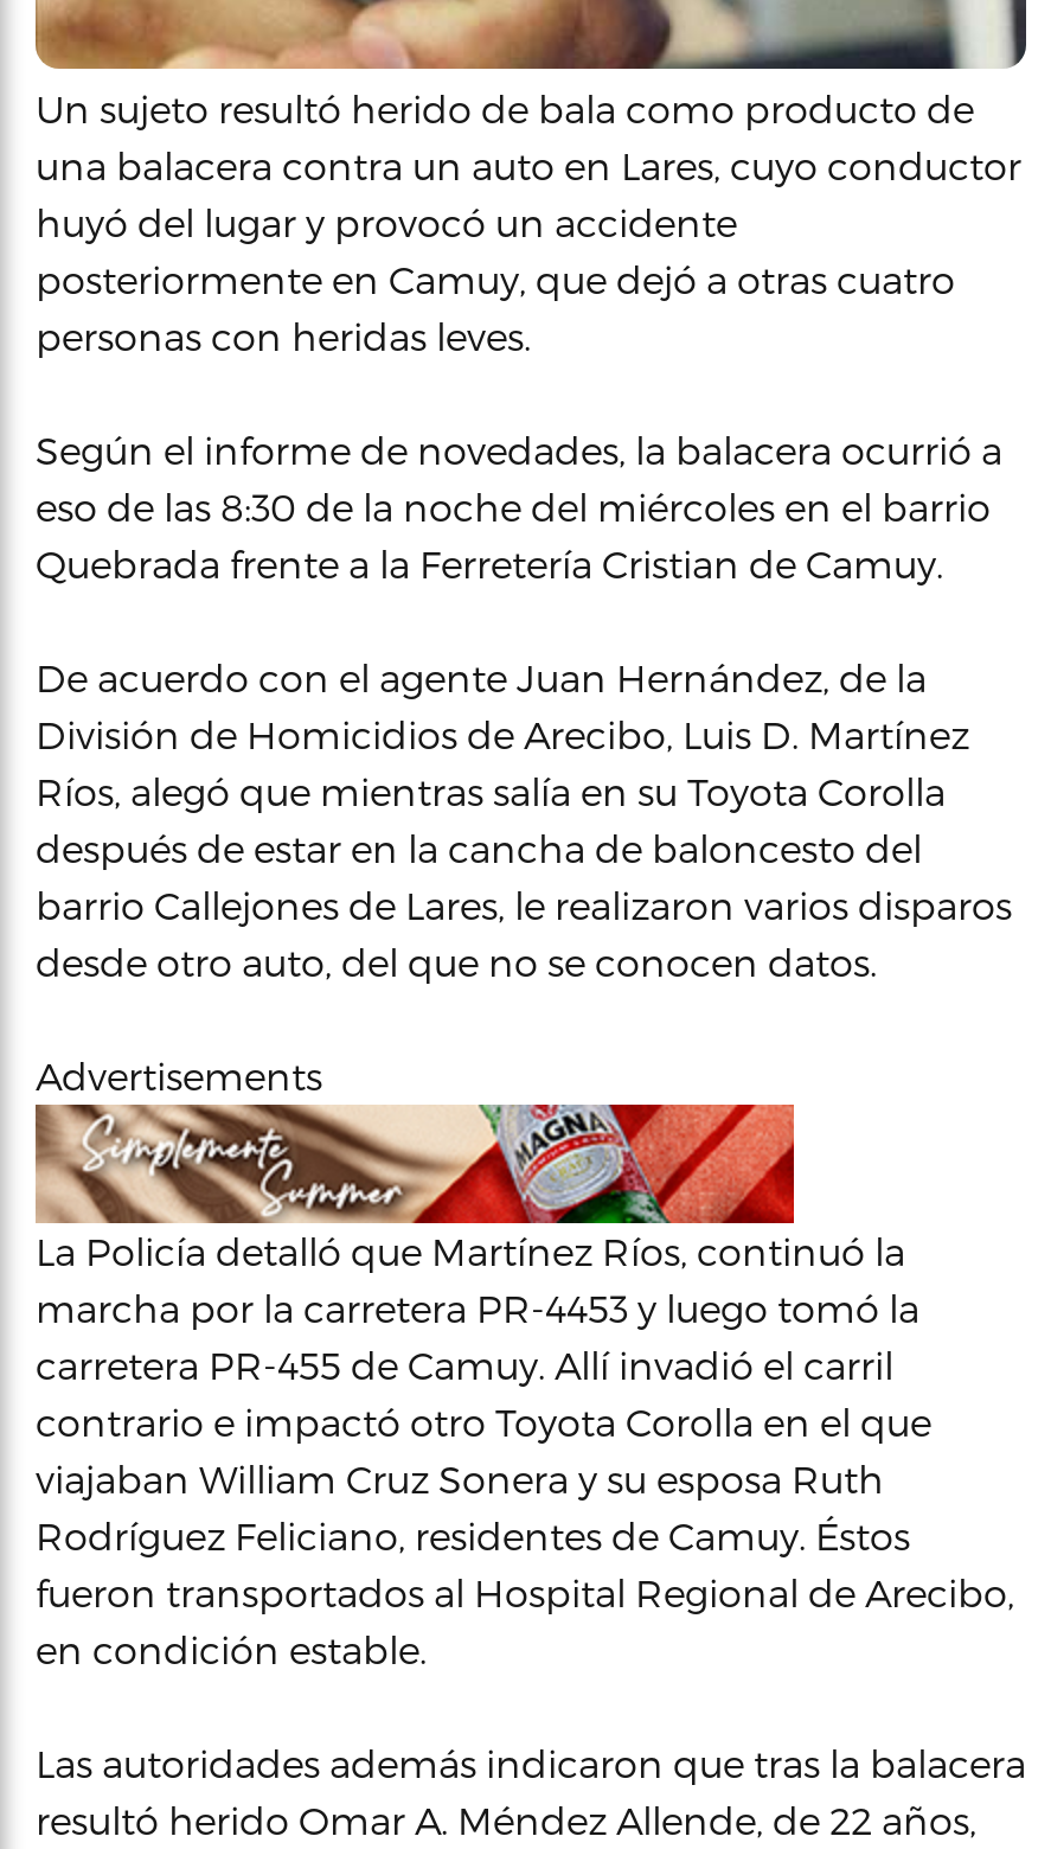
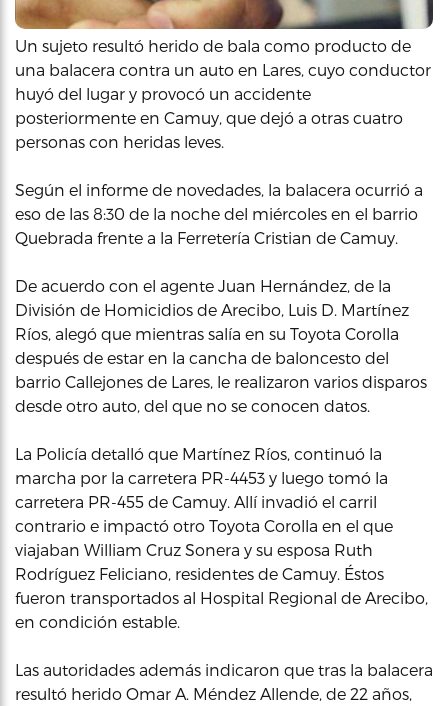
- Advertisements

- [image]
